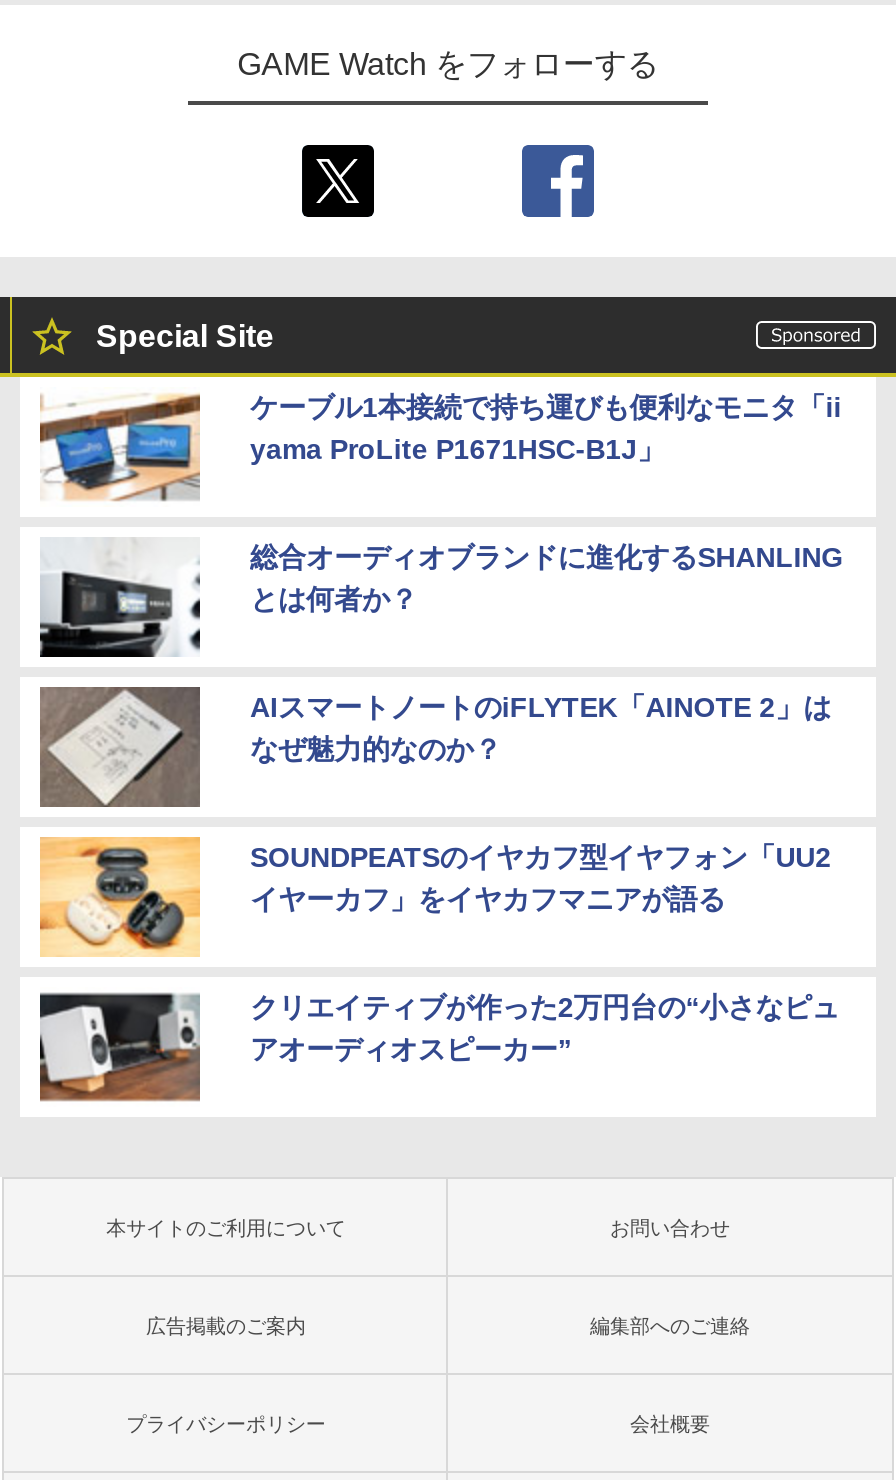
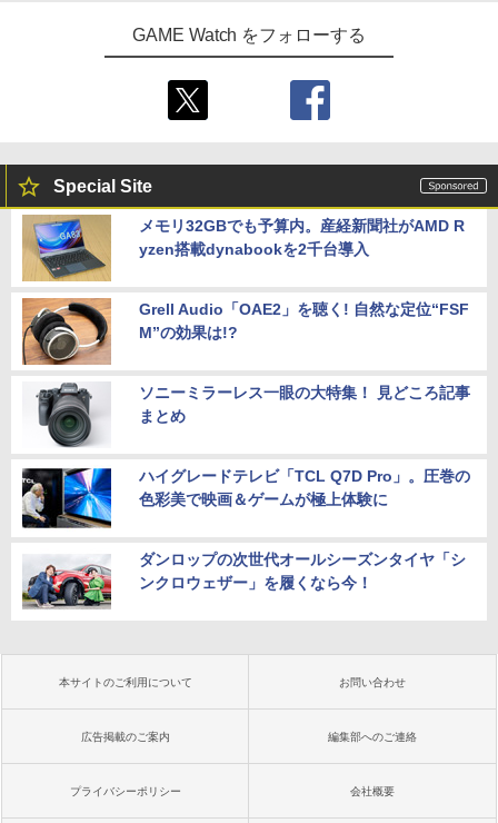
- [image]
- ケーブル1本接続で持ち運びも便利なモニタ「ii
- yama ProLite P1671HSC-B1J」
+ [image]
+ メモリ32GBでも予算内。産経新聞社がAMD R
+ yzen搭載dynabookを2千台導入

- [image]
- 総合オーディオブランドに進化するSHANLING
- とは何者か？
+ [image]
+ Grell Audio「OAE2」を聴く! 自然な定位“FSF
+ M”の効果は!?

- [image]
- AIスマートノートのiFLYTEK「AINOTE 2」は
- なぜ魅力的なのか？
+ [image]
+ ソニーミラーレス一眼の大特集！ 見どころ記事
+ まとめ

- [image]
- SOUNDPEATSのイヤカフ型イヤフォン「UU2
- イヤーカフ」をイヤカフマニアが語る
+ [image]
+ ハイグレードテレビ「TCL Q7D Pro」。圧巻の
+ 色彩美で映画＆ゲームが極上体験に

- [image]
- クリエイティブが作った2万円台の“小さなピュ
- アオーディオスピーカー”
+ [image]
+ ダンロップの次世代オールシーズンタイヤ「シ
+ ンクロウェザー」を履くなら今！
